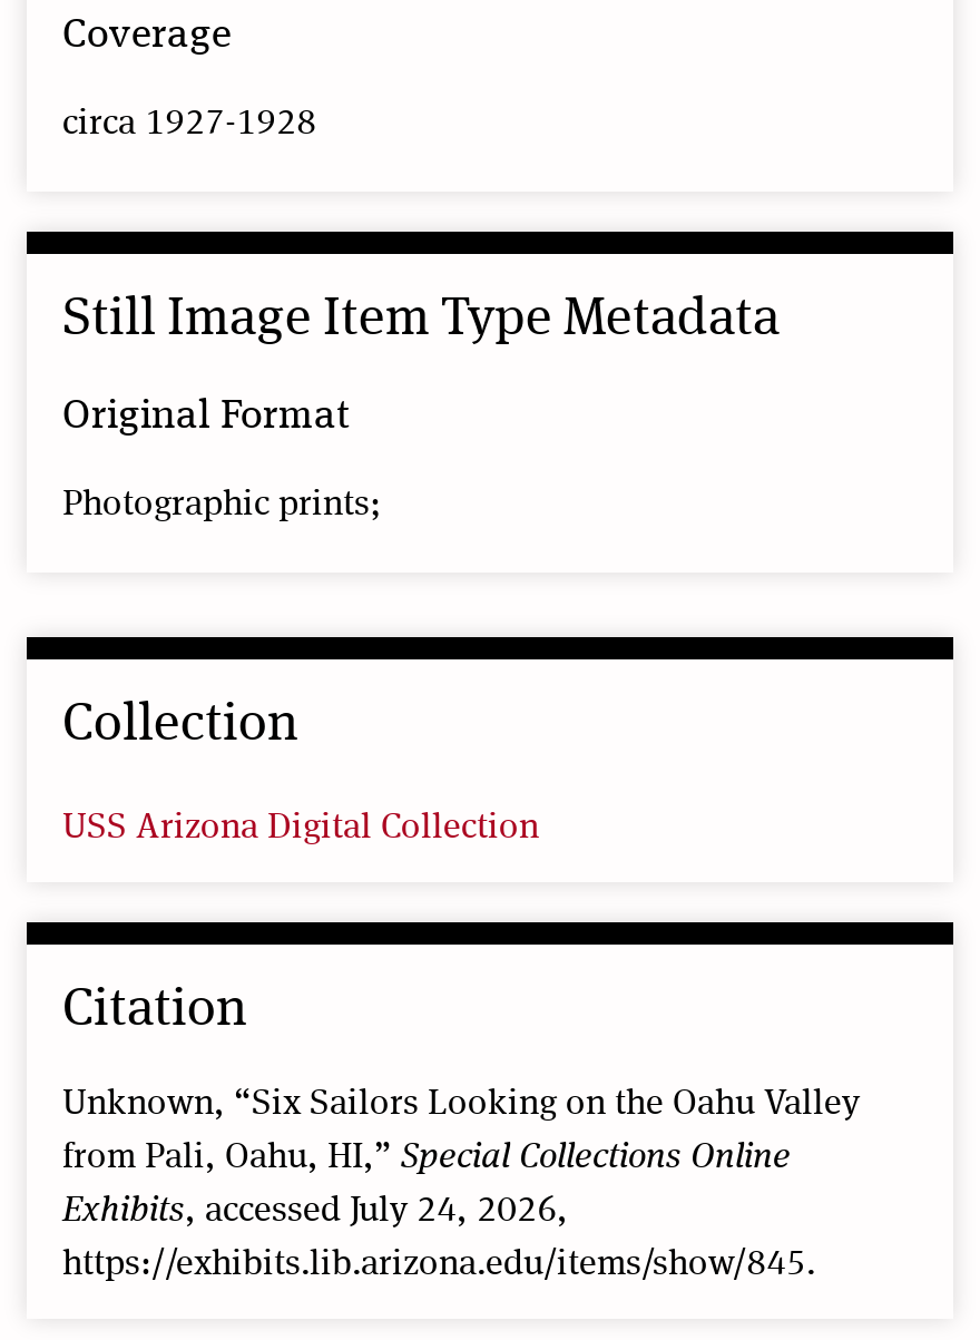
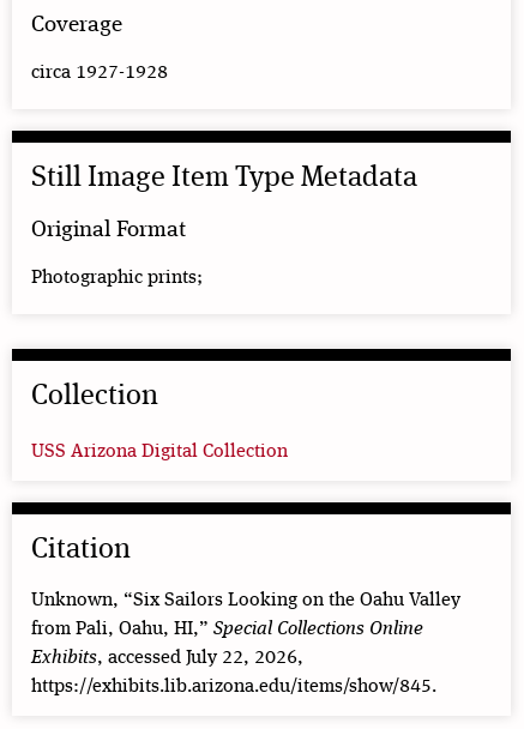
- Exhibits, accessed July 24, 2026,
+ Exhibits, accessed July 22, 2026,
